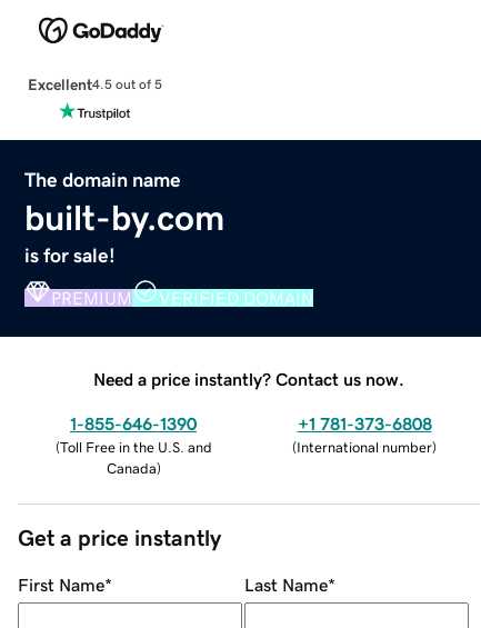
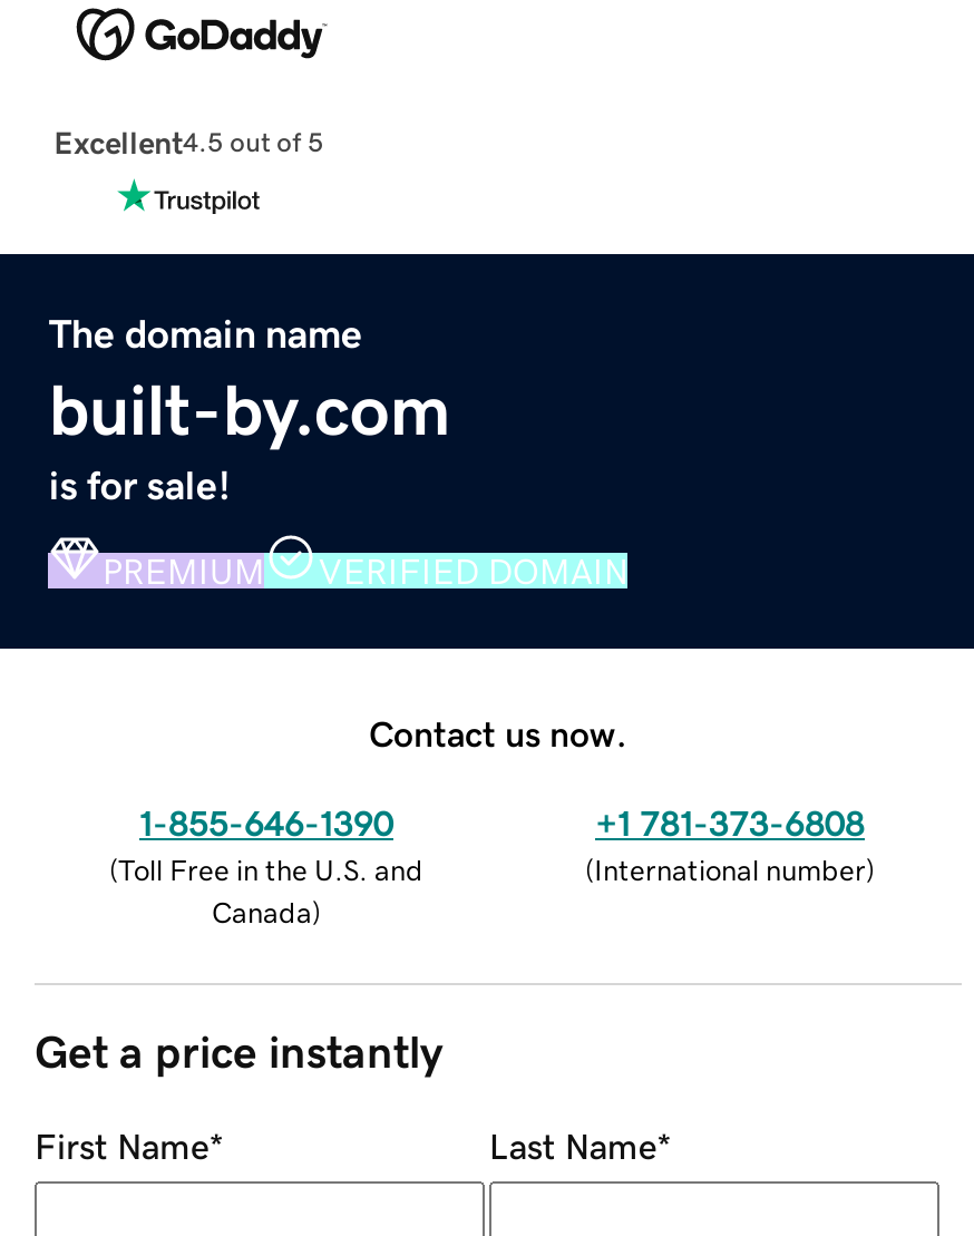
- Need a price instantly? Contact us now.
+ Contact us now.
